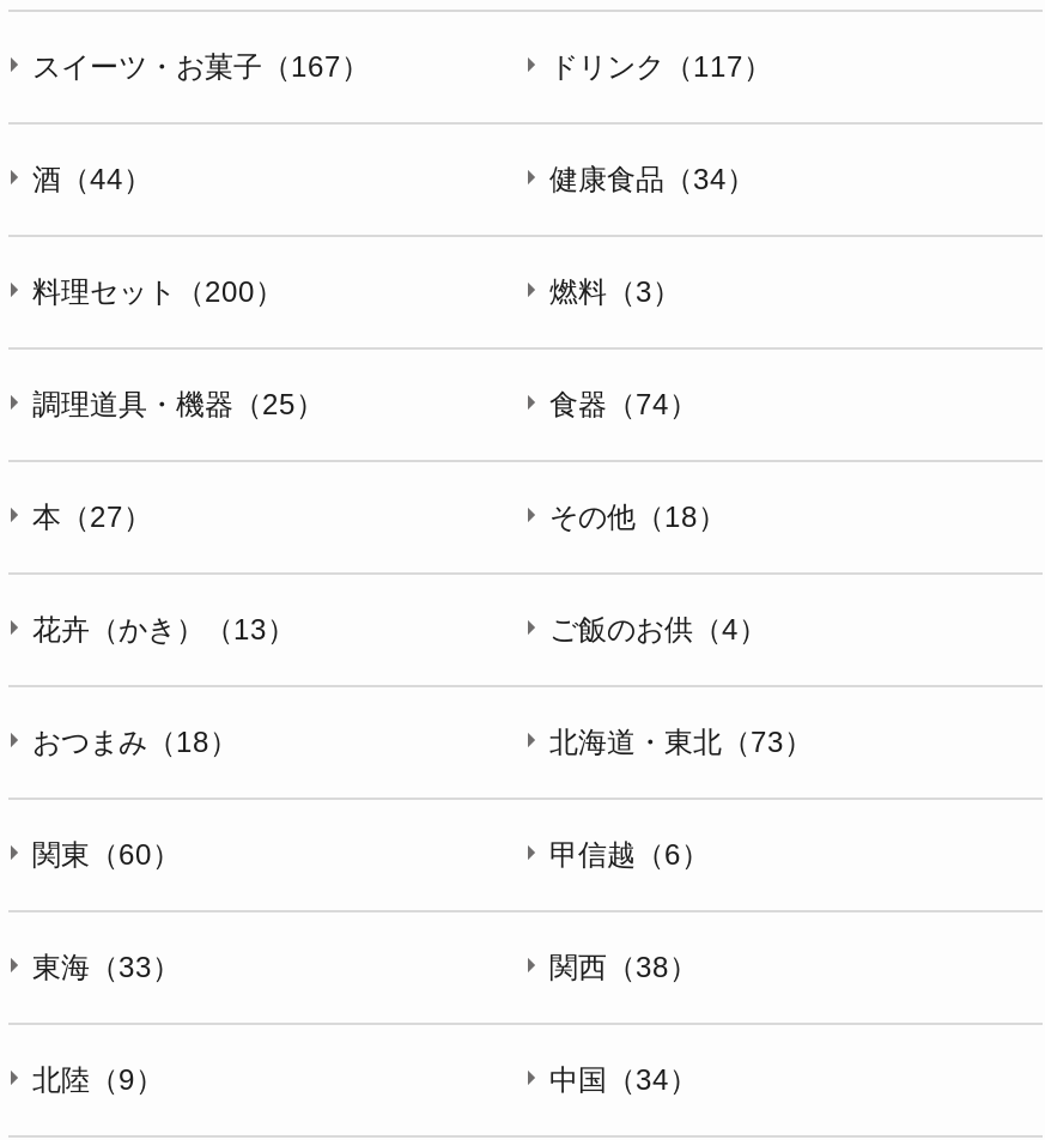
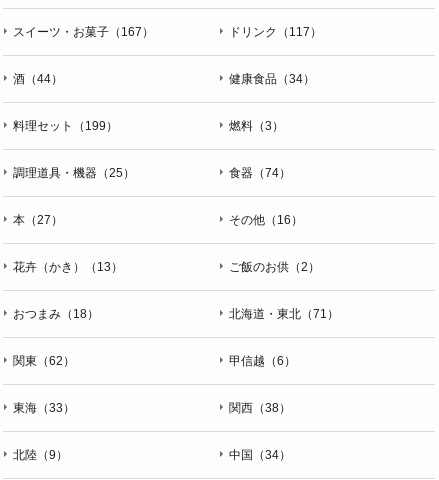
- 料理セット（200）
+ 料理セット（199）

- その他（18）
+ その他（16）

- ご飯のお供（4）
+ ご飯のお供（2）

- 北海道・東北（73）
+ 北海道・東北（71）

- 関東（60）
+ 関東（62）
